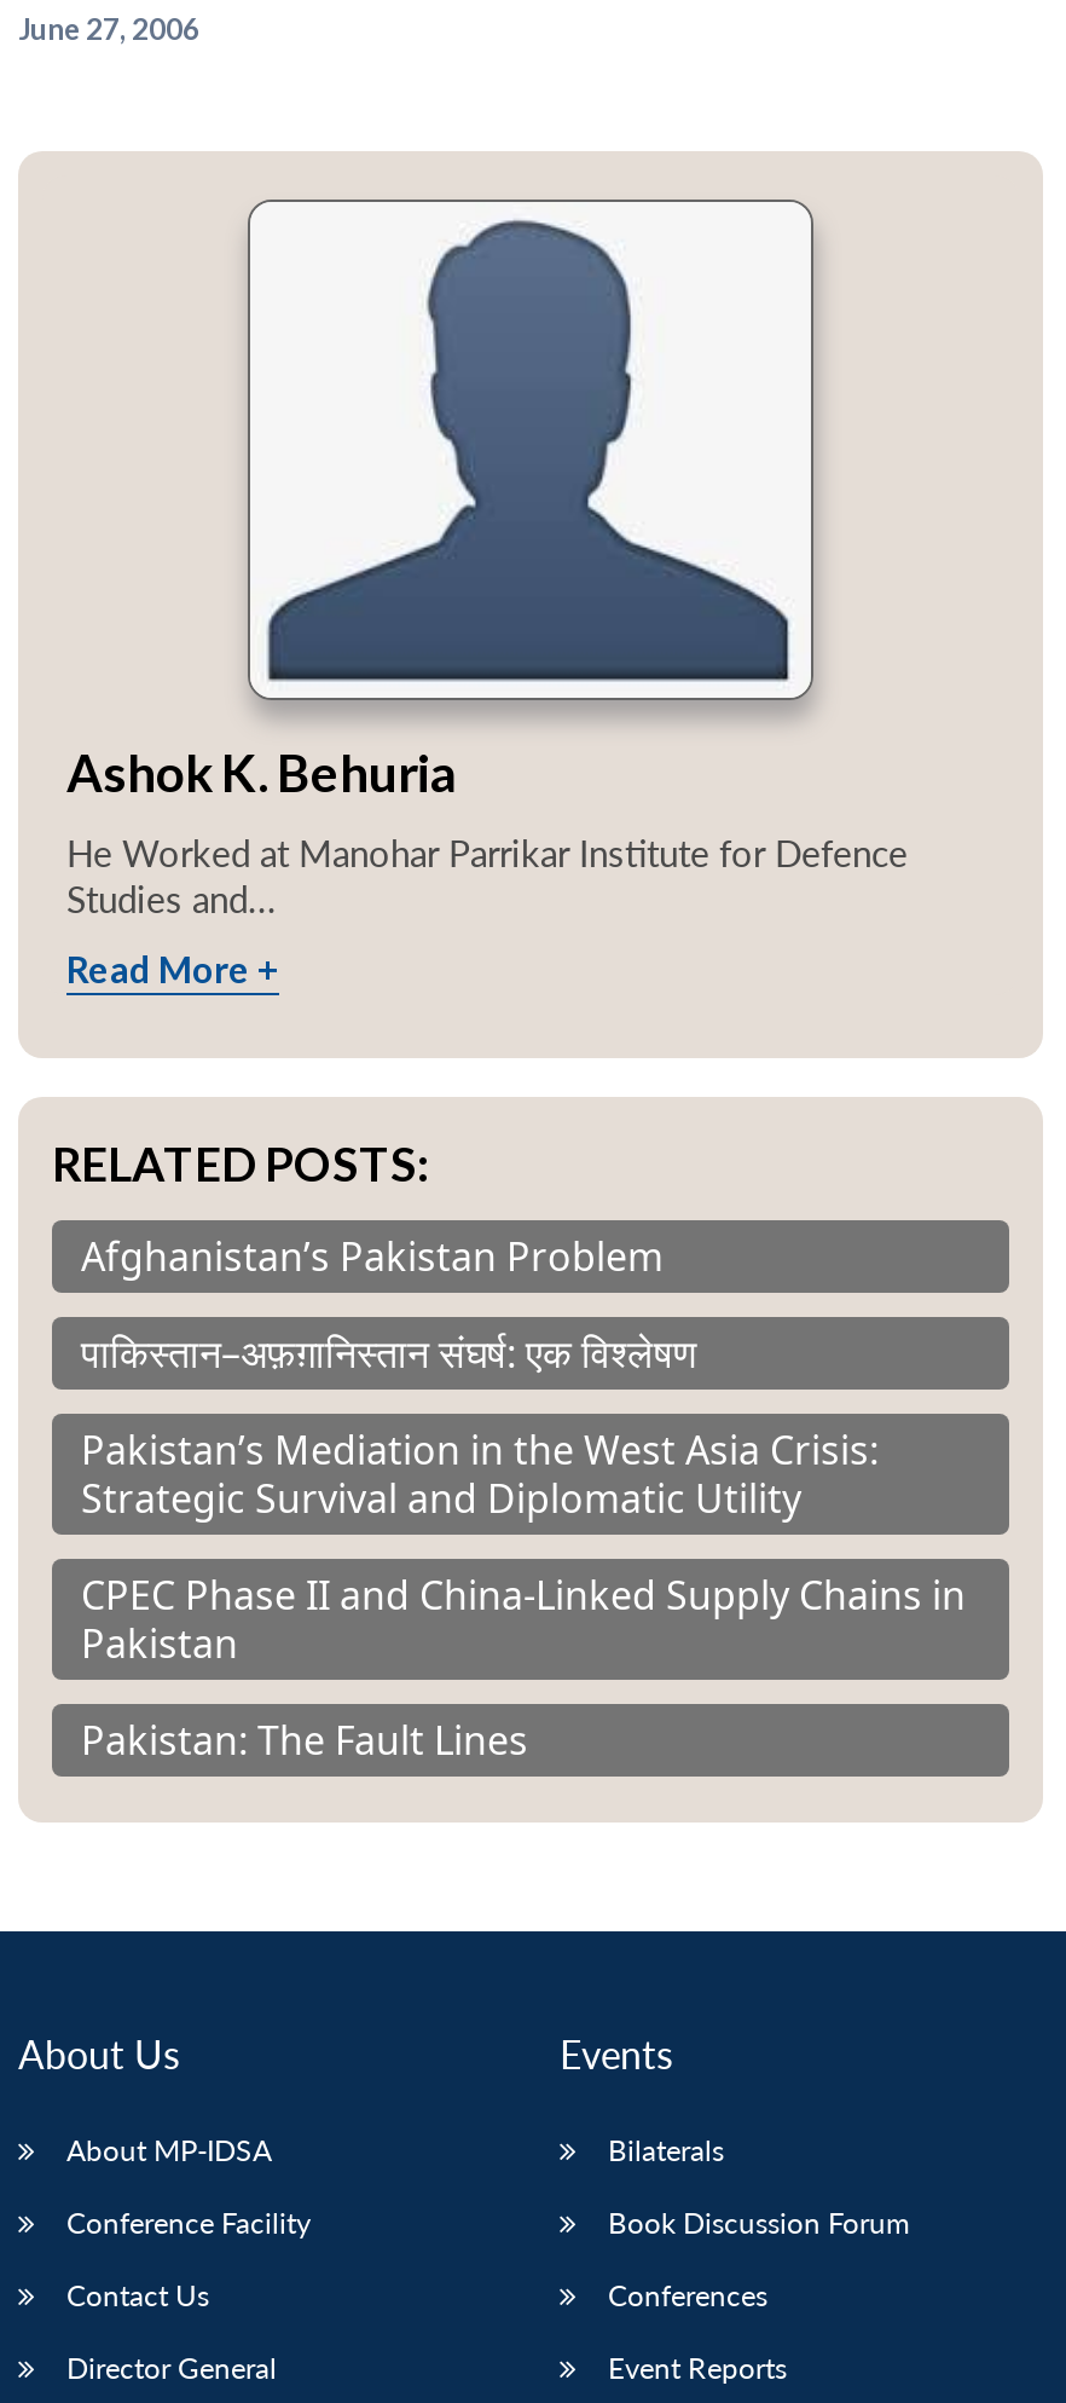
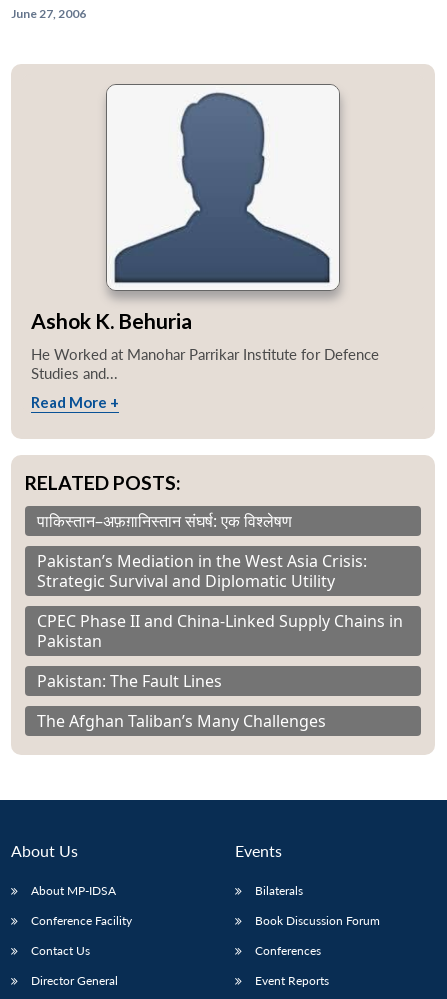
- Afghanistan’s Pakistan Problem

moved up: पाकिस्तान–अफ़ग़ानिस्तान संघर्ष: एक विश्लेषण | Pakistan’s Mediation in the West Asia Crisis: | Strategic Survival and Diplomatic Utility | CPEC Phase II and China-Linked Supply Chains in | Pakistan | Pakistan: The Fault Lines

+ The Afghan Taliban’s Many Challenges
